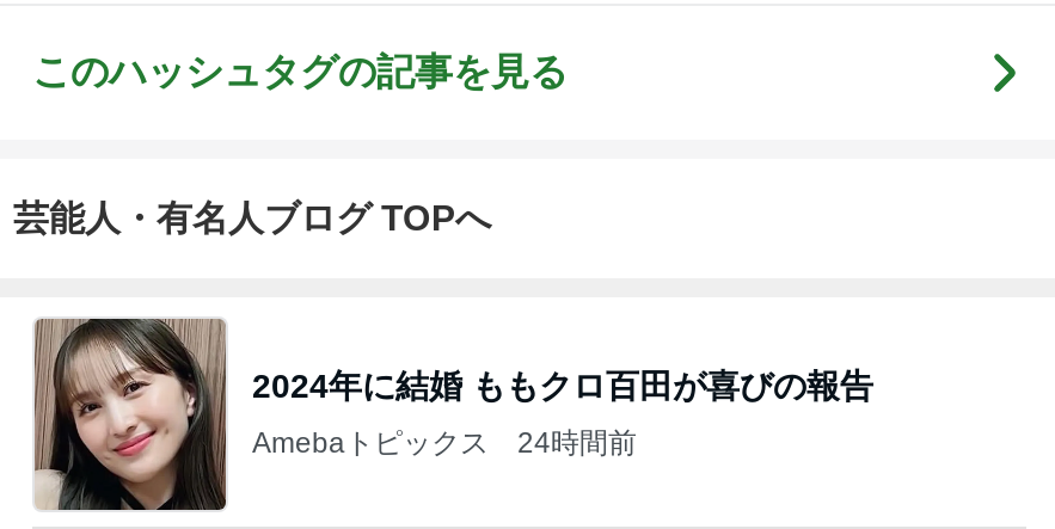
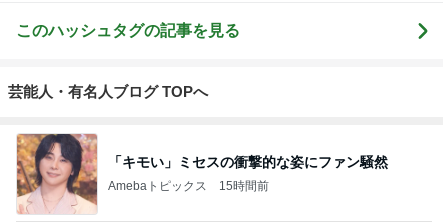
- [image]
- 2024年に結婚 ももクロ百田が喜びの報告
+ [image]
+ 「キモい」ミセスの衝撃的な姿にファン騒然

- Amebaトピックス 24時間前
+ Amebaトピックス 15時間前
